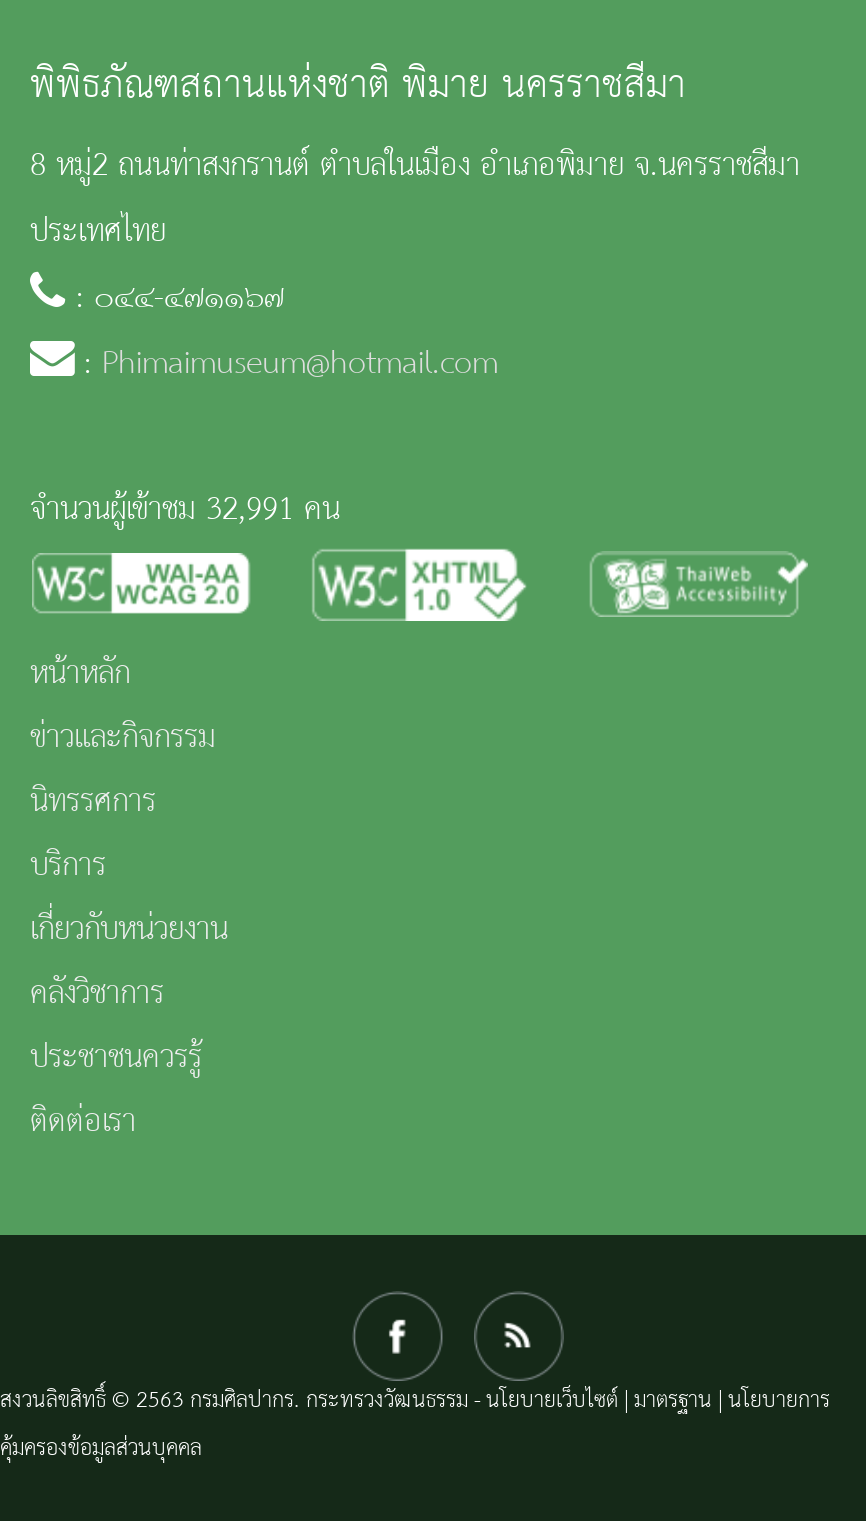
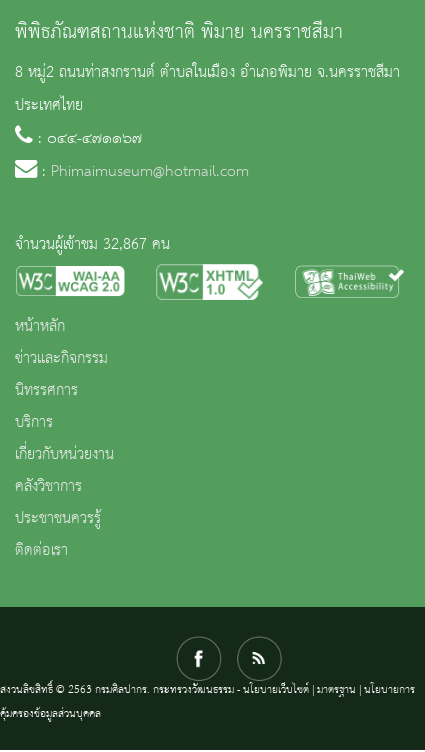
- จำนวนผู้เข้าชม 32,991 คน
+ จำนวนผู้เข้าชม 32,867 คน
